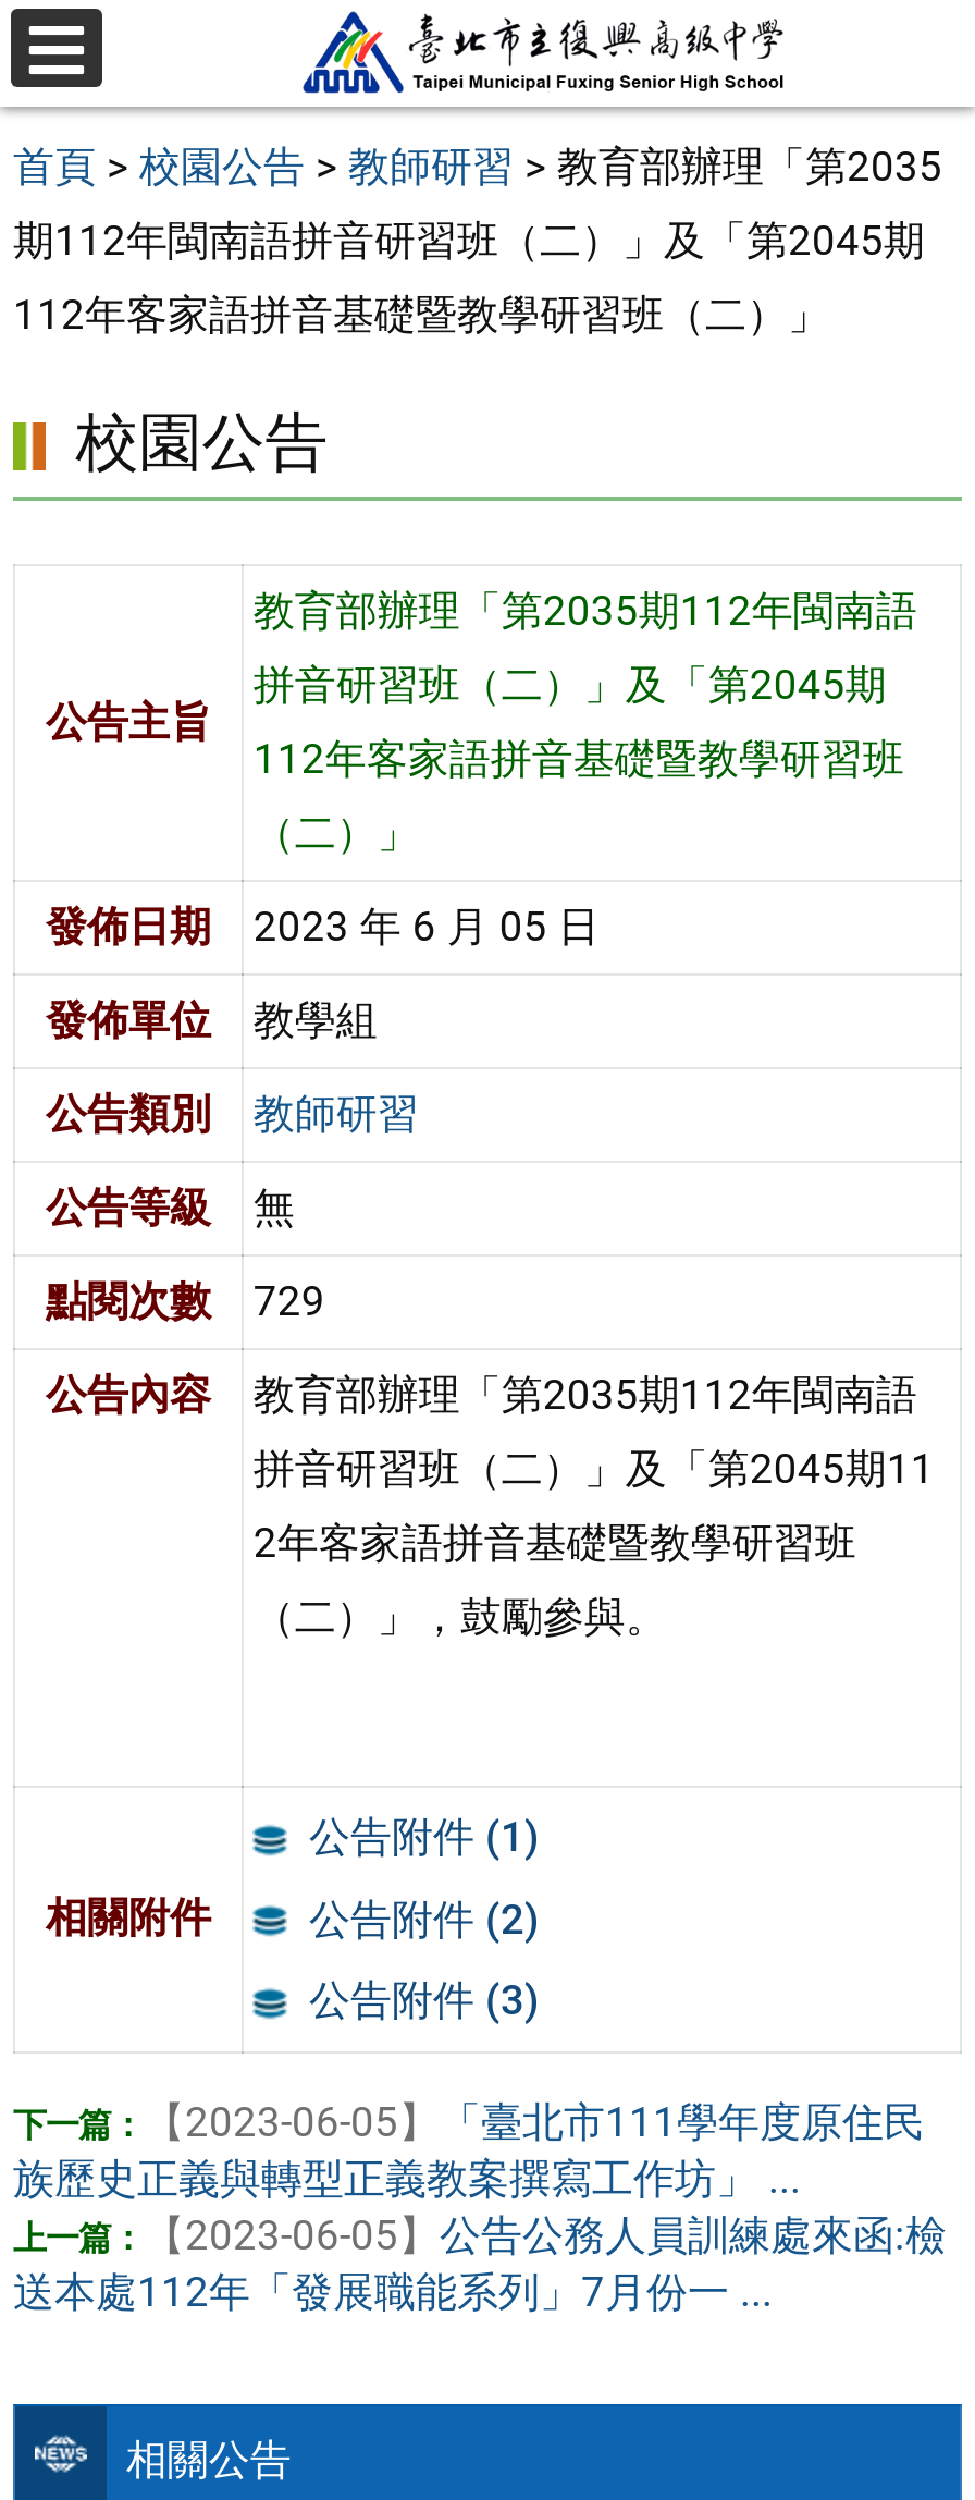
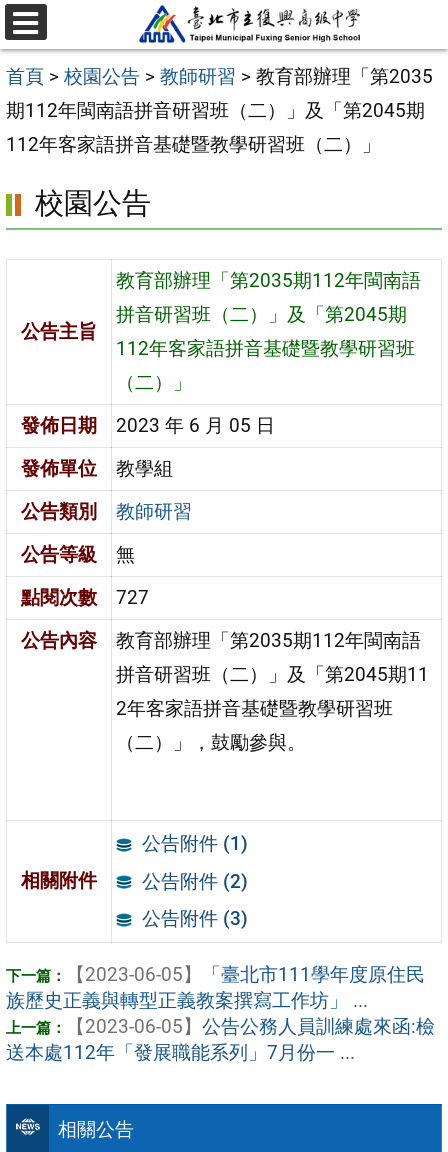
- 點閱次數 729
+ 點閱次數 727
